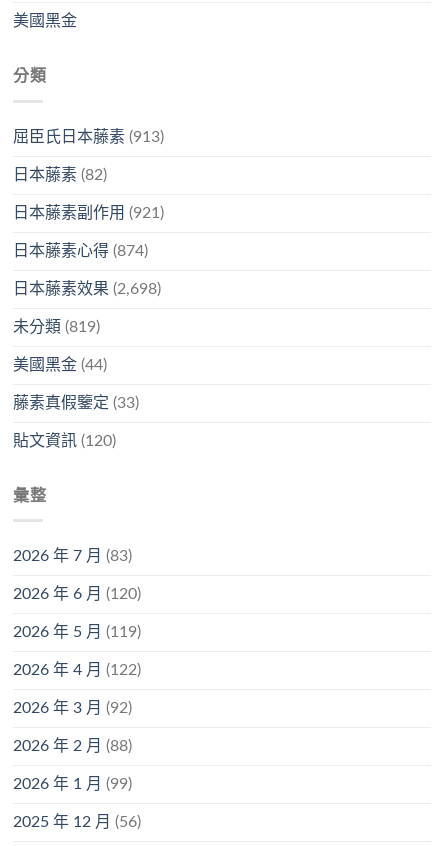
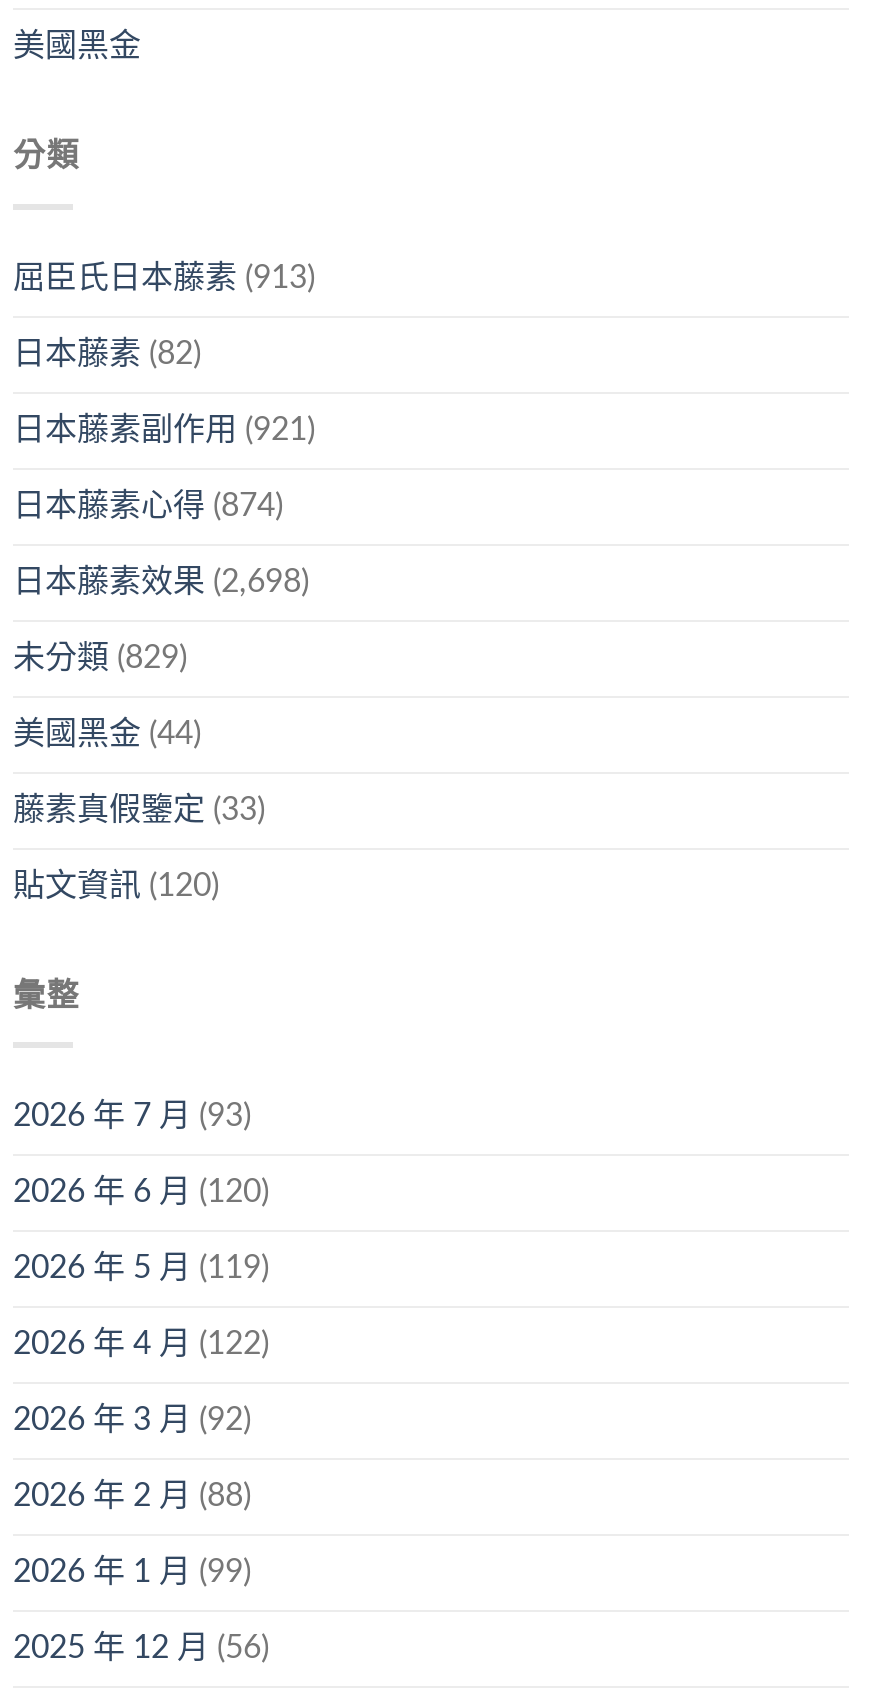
- 未分類(819)
+ 未分類(829)

- 2026 年 7 月(83)
+ 2026 年 7 月(93)
